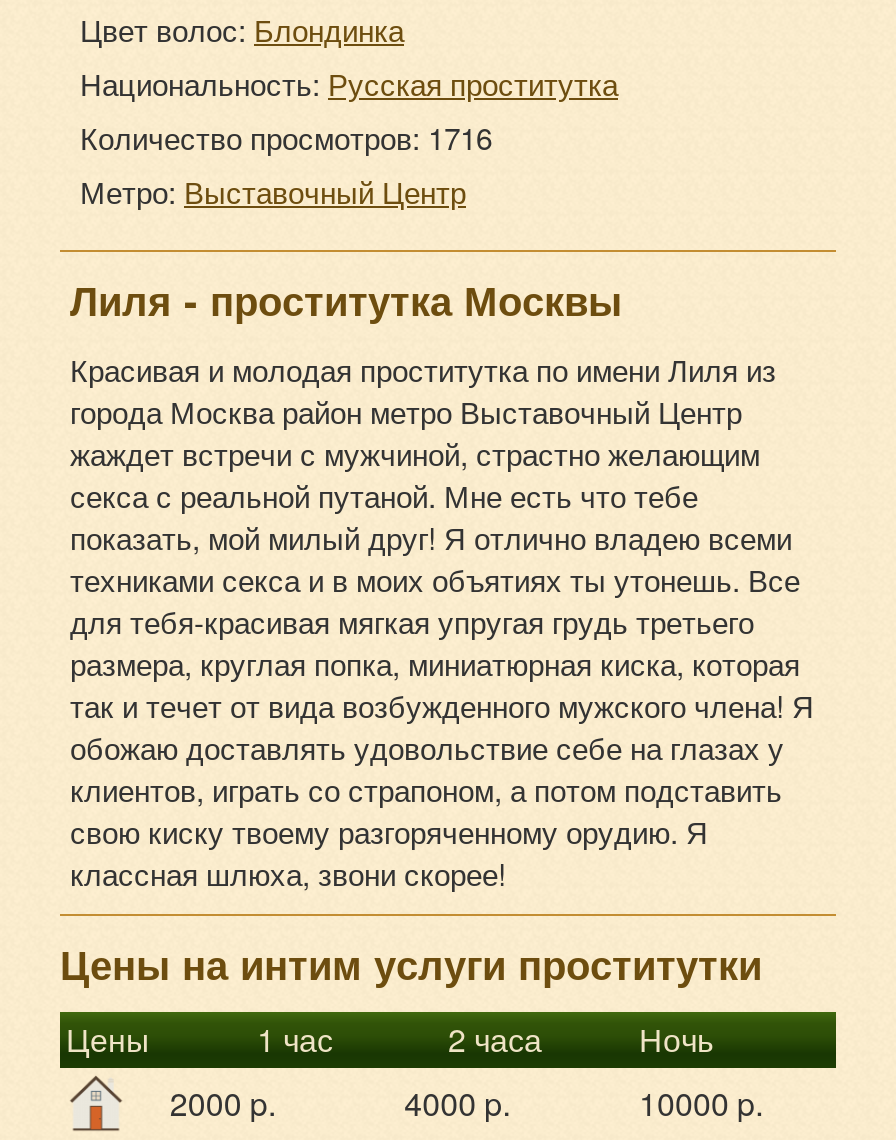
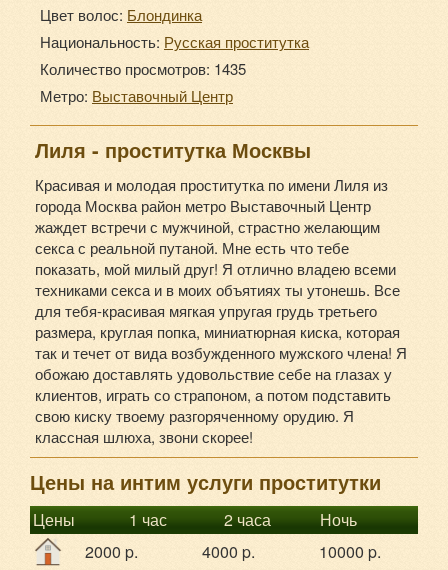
- Количество просмотров: 1716
+ Количество просмотров: 1435
